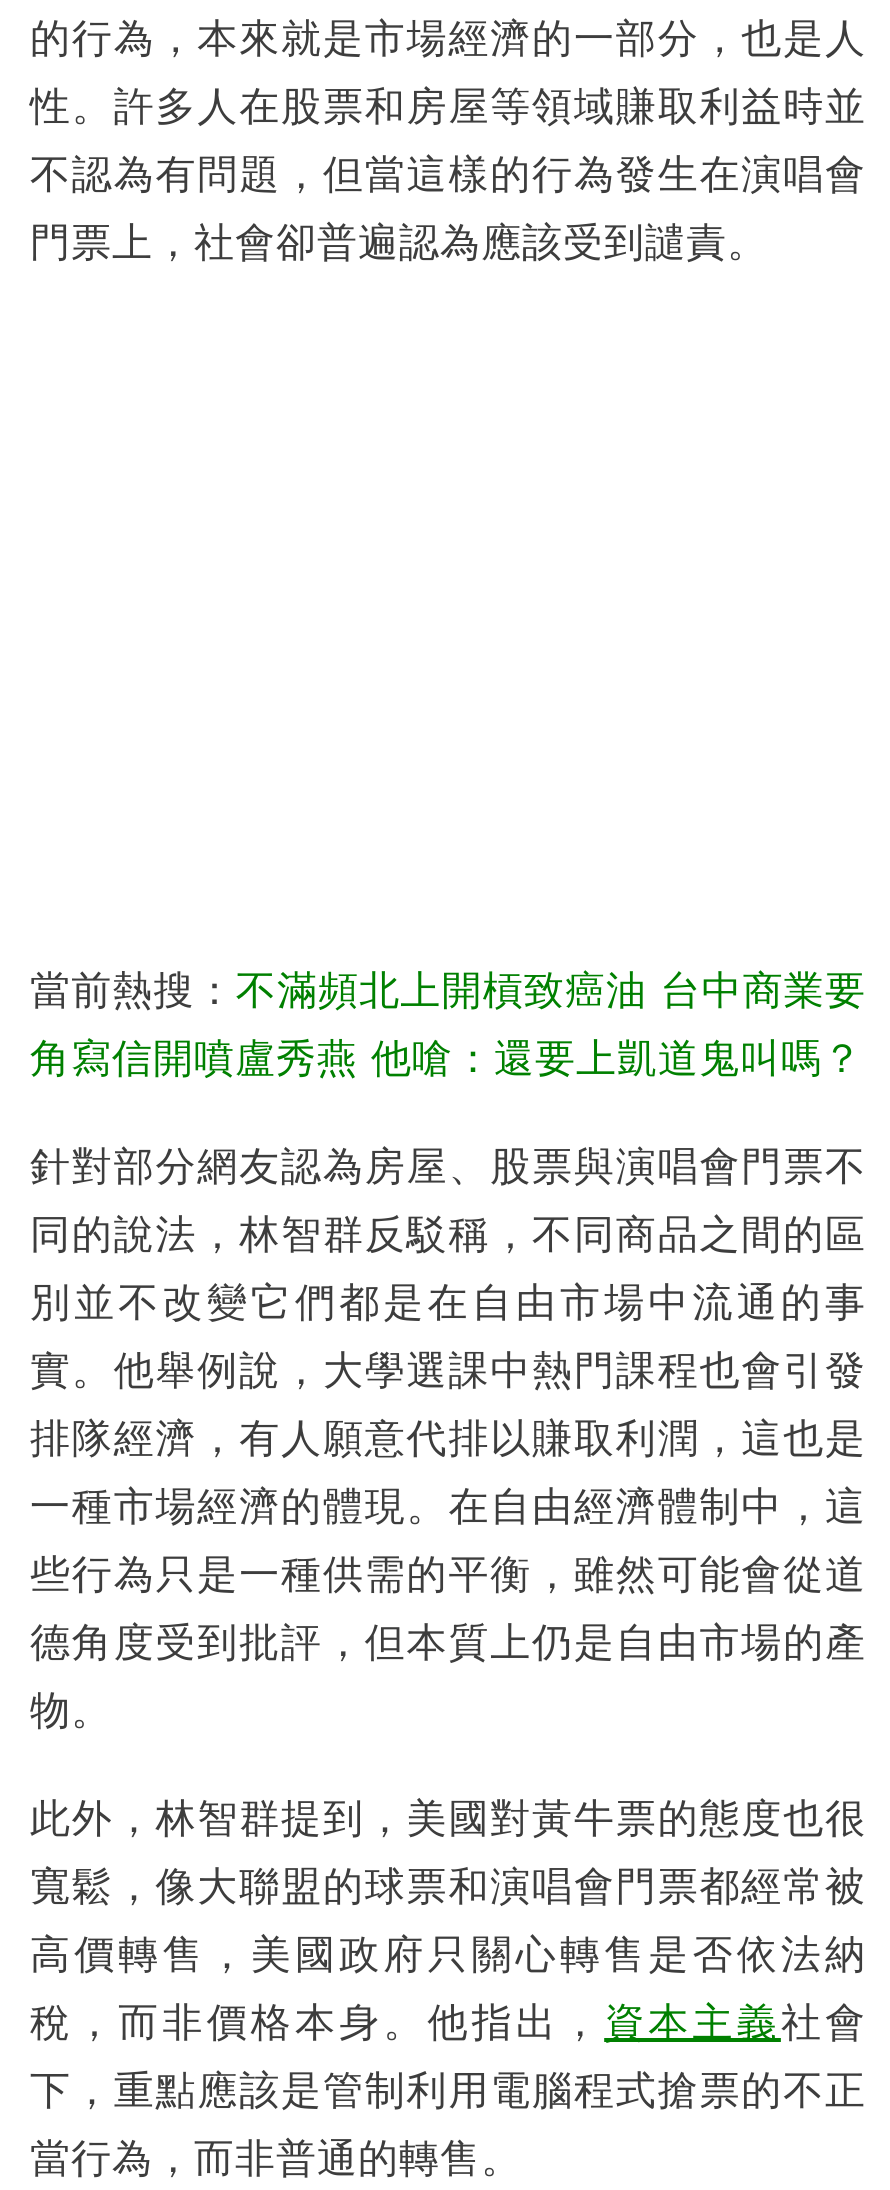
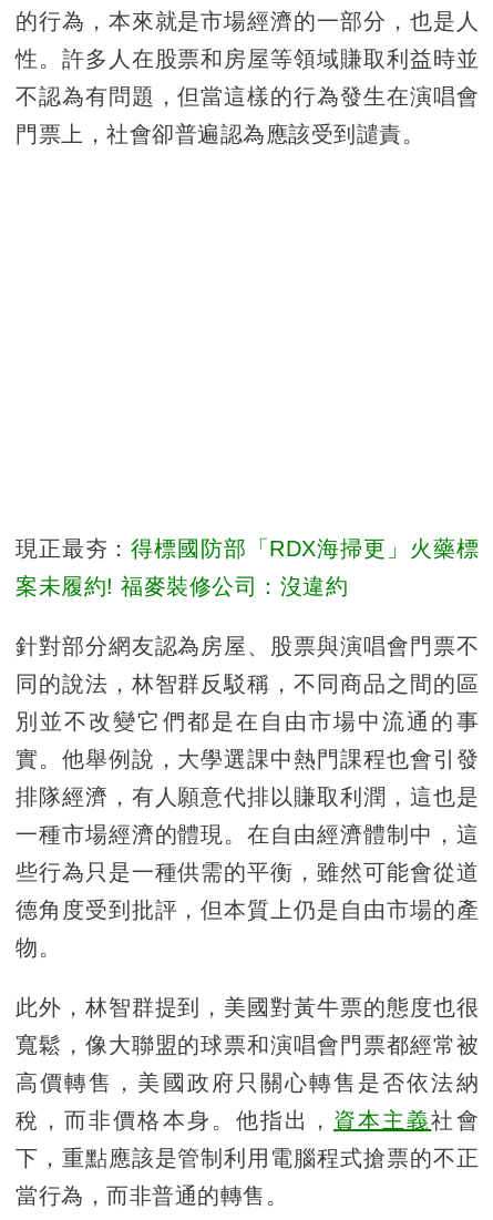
- 當前熱搜：不滿頻北上開槓致癌油 台中商業要
+ 現正最夯：得標國防部「RDX海掃更」火藥標

- 角寫信開噴盧秀燕 他嗆：還要上凱道鬼叫嗎？
+ 案未履約! 福麥裝修公司：沒違約
